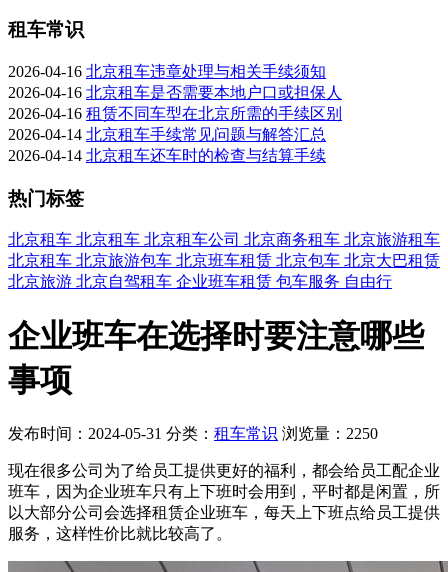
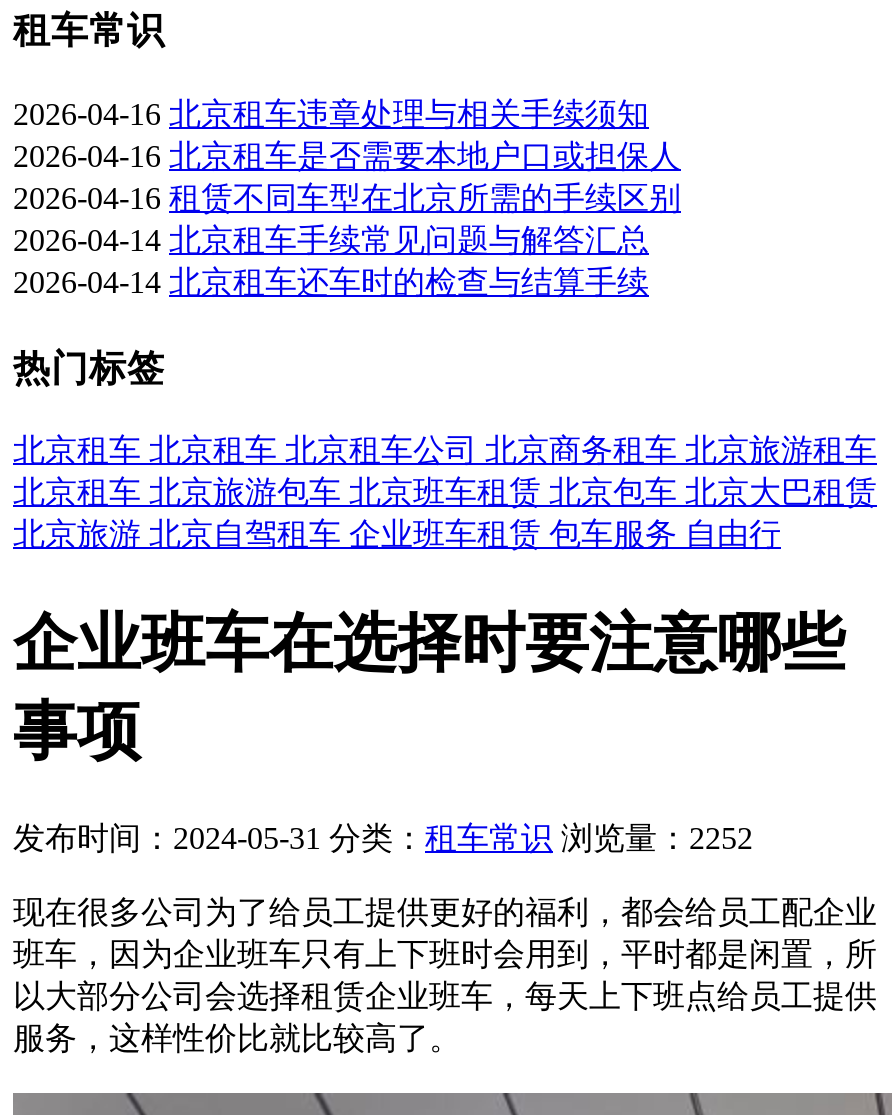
- 发布时间：2024-05-31 分类：租车常识 浏览量：2250
+ 发布时间：2024-05-31 分类：租车常识 浏览量：2252
